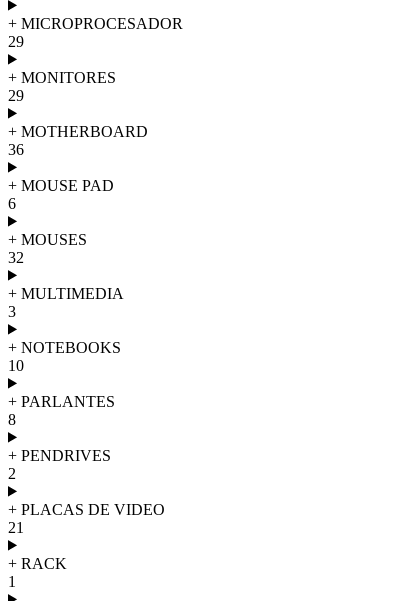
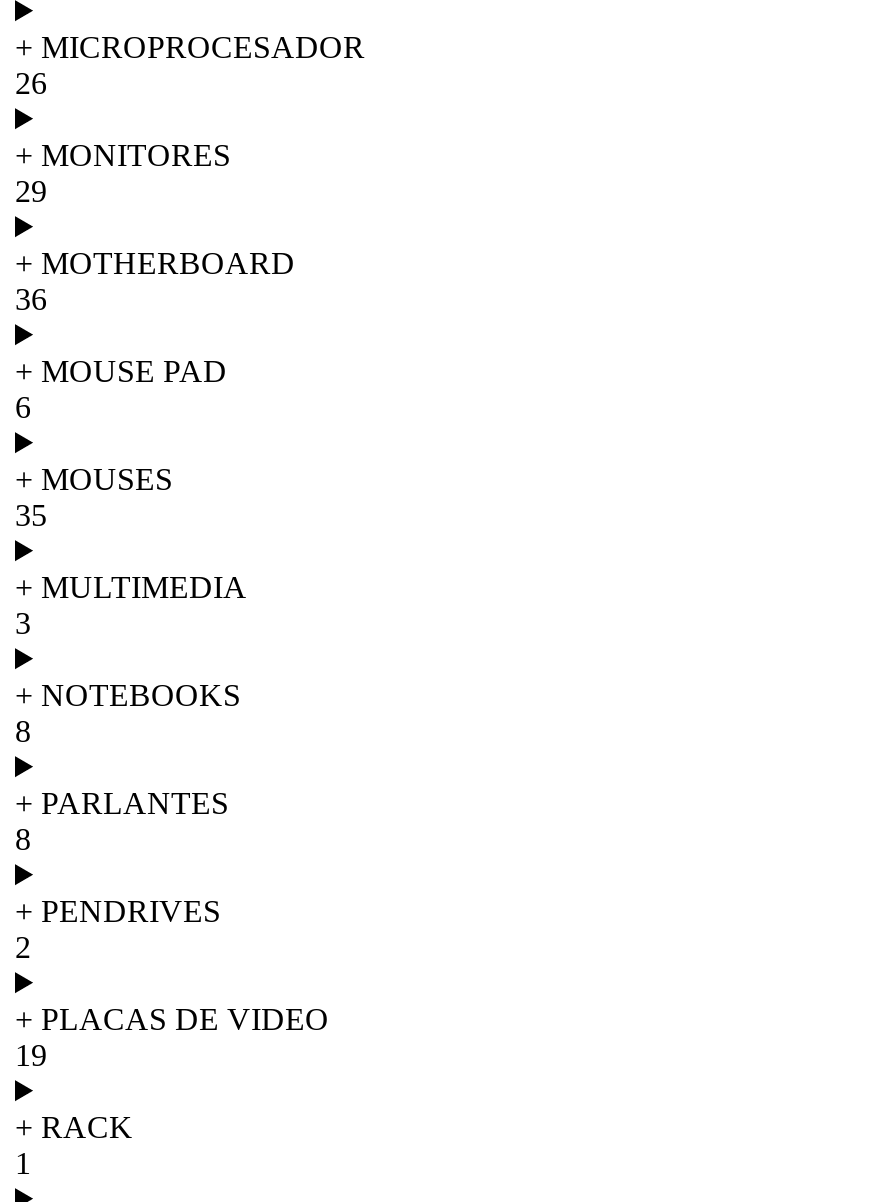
- 29
+ 26

- 32
+ 35

- 10
+ 8

- 21
+ 19
